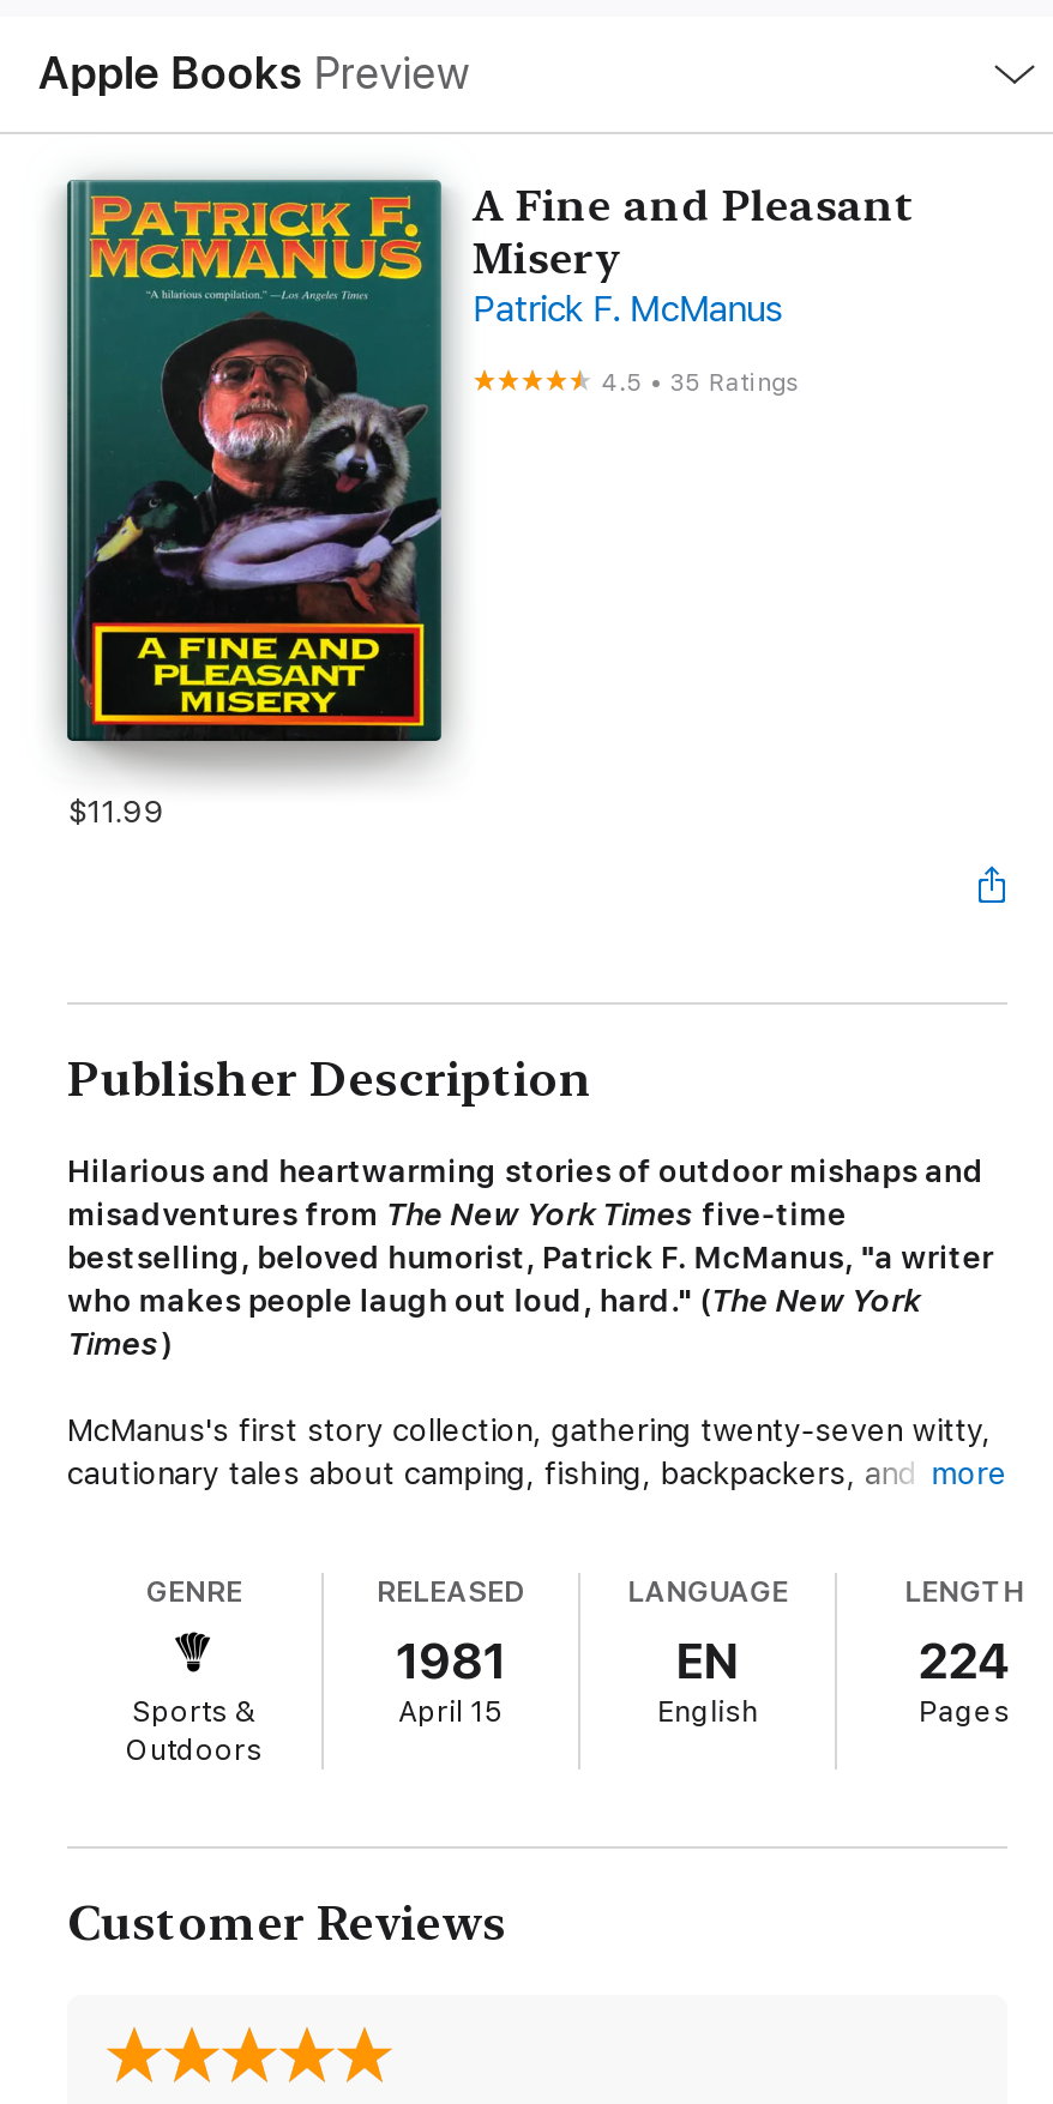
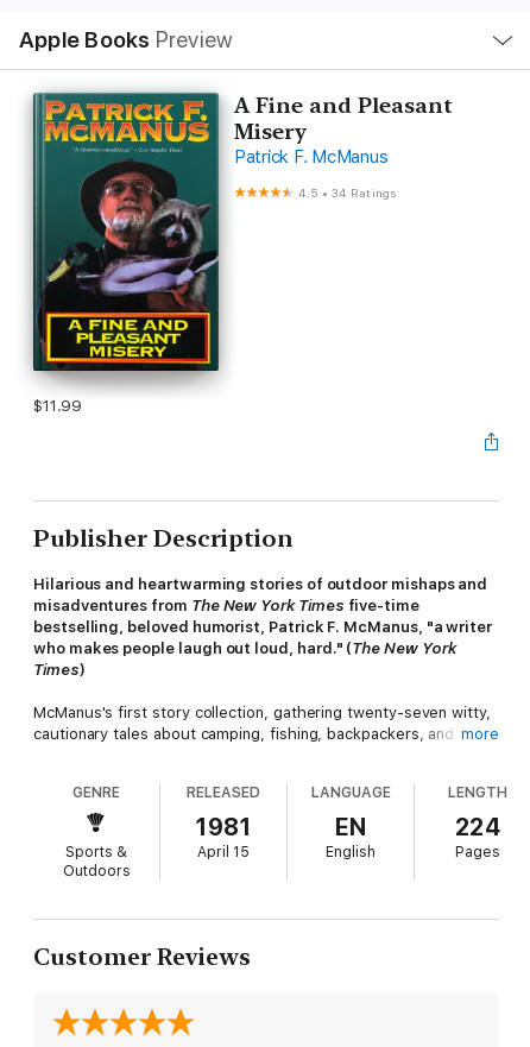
- 4.5 • 35 Ratings
+ 4.5 • 34 Ratings
